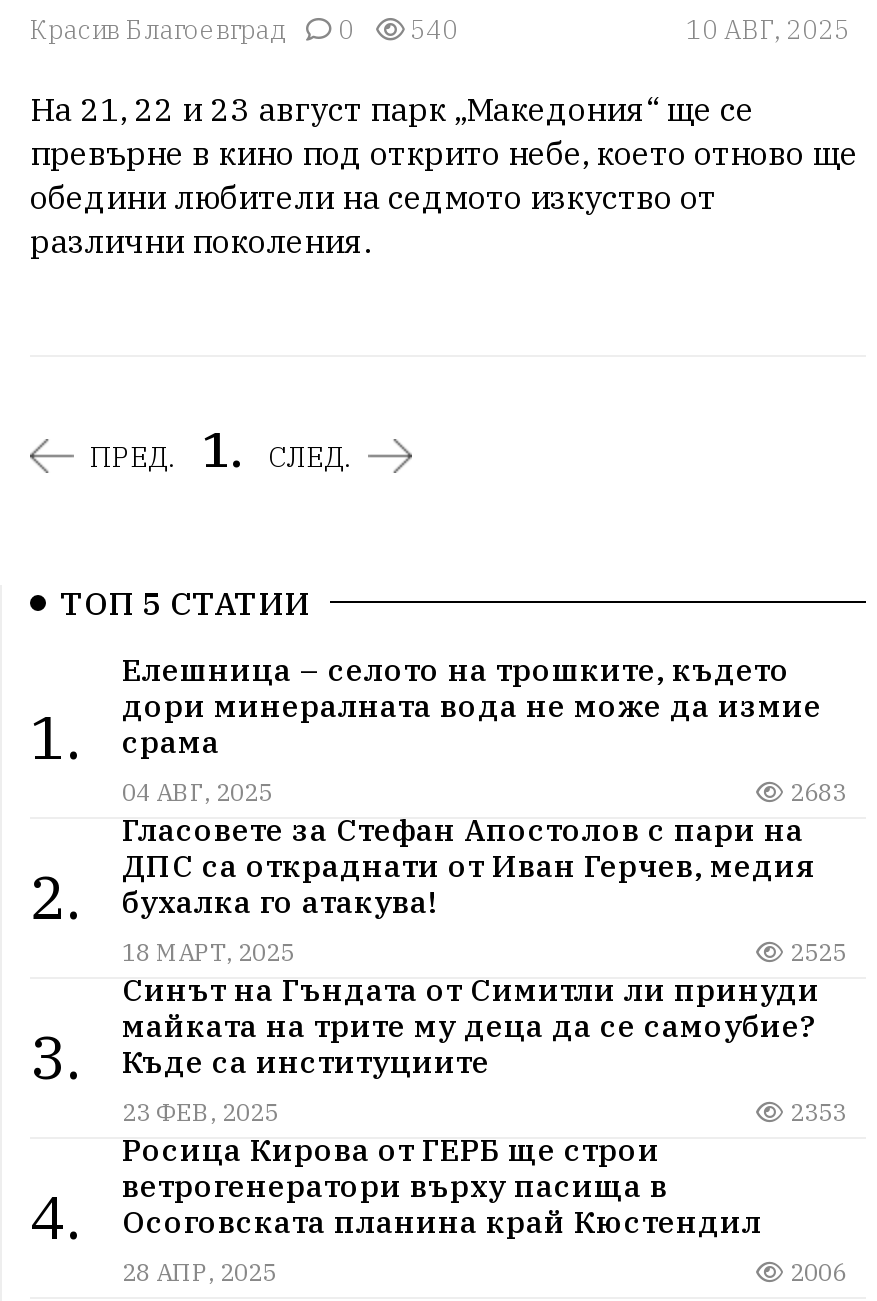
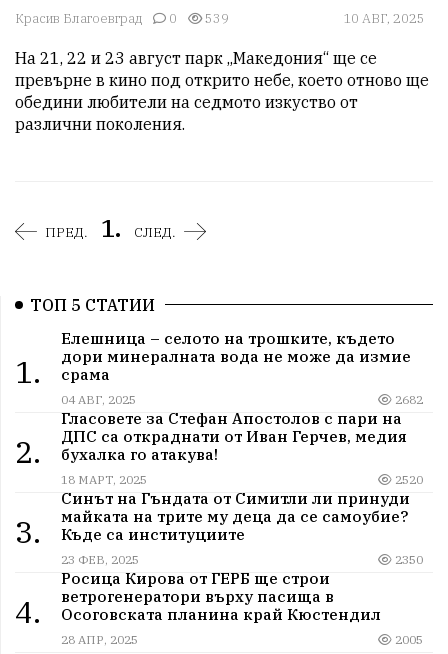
- Красив Благоевград 0 540
+ Красив Благоевград 0 539

- 2683
+ 2682

- 2525
+ 2520

- 2353
+ 2350

- 2006
+ 2005
